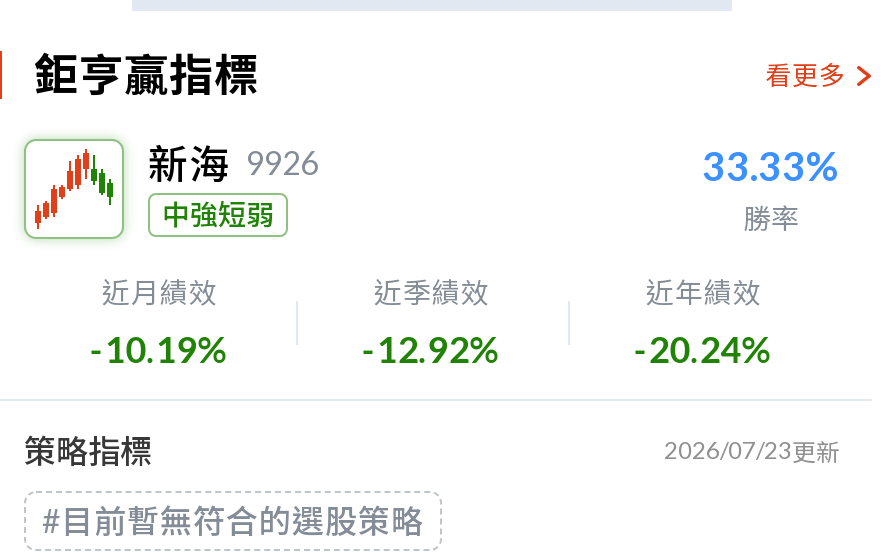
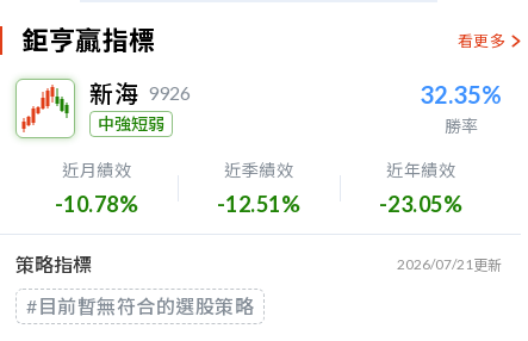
- 33.33%
+ 32.35%

- -10.19%
+ -10.78%

- -12.92%
+ -12.51%

- -20.24%
+ -23.05%

- 2026/07/23更新
+ 2026/07/21更新
